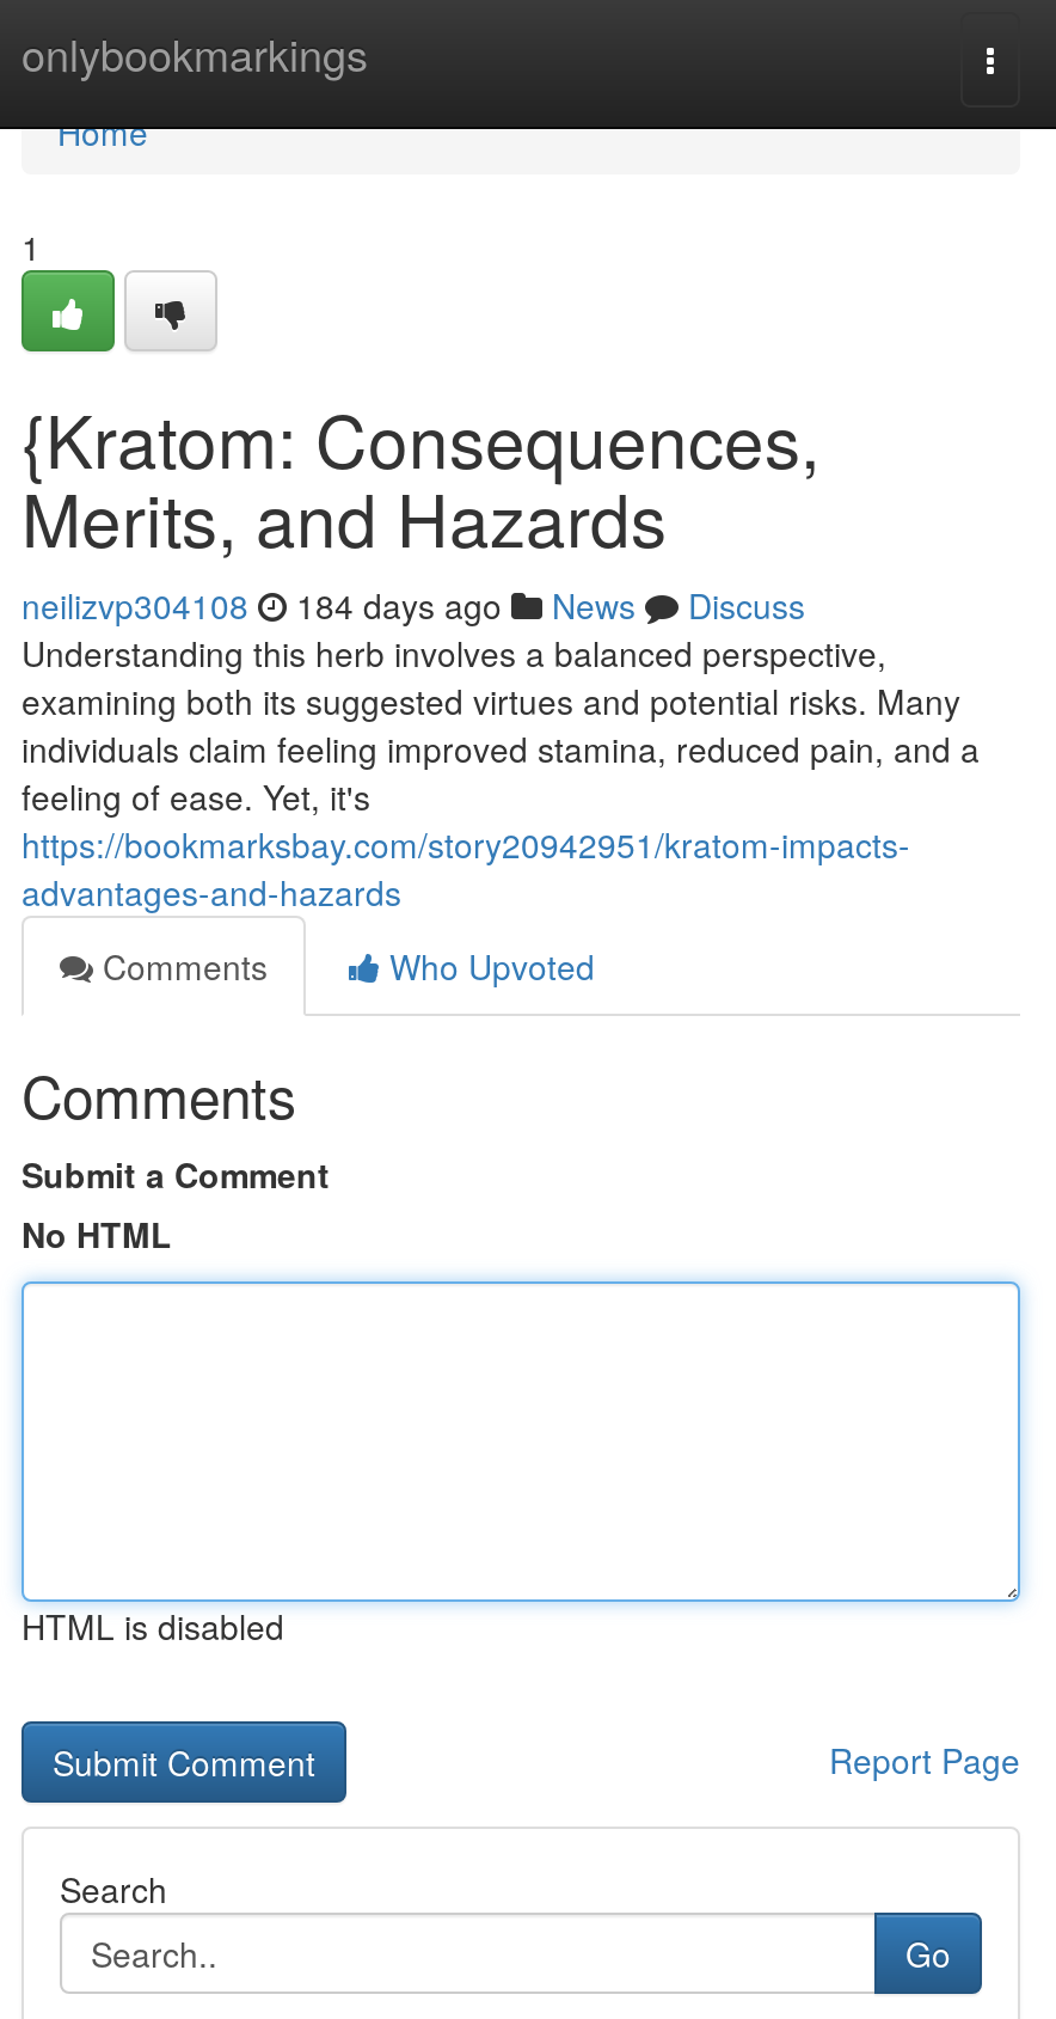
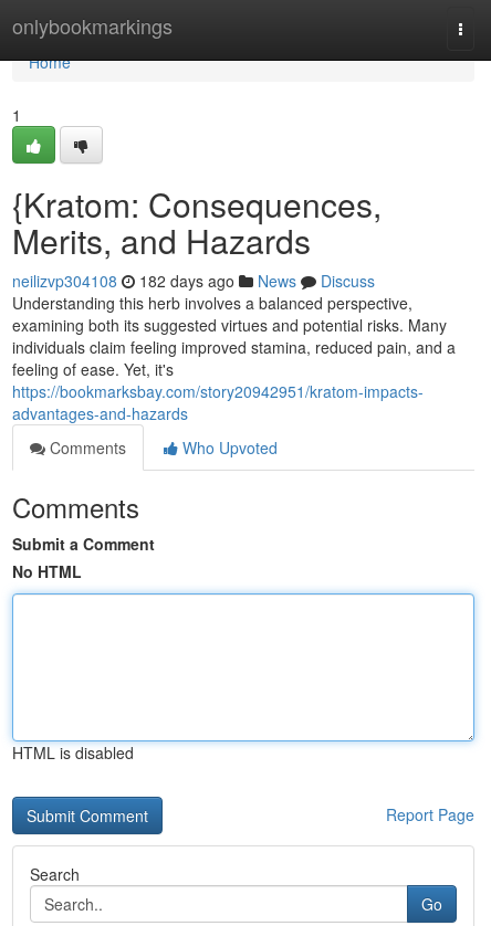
- neilizvp304108 184 days ago News Discuss
+ neilizvp304108 182 days ago News Discuss
